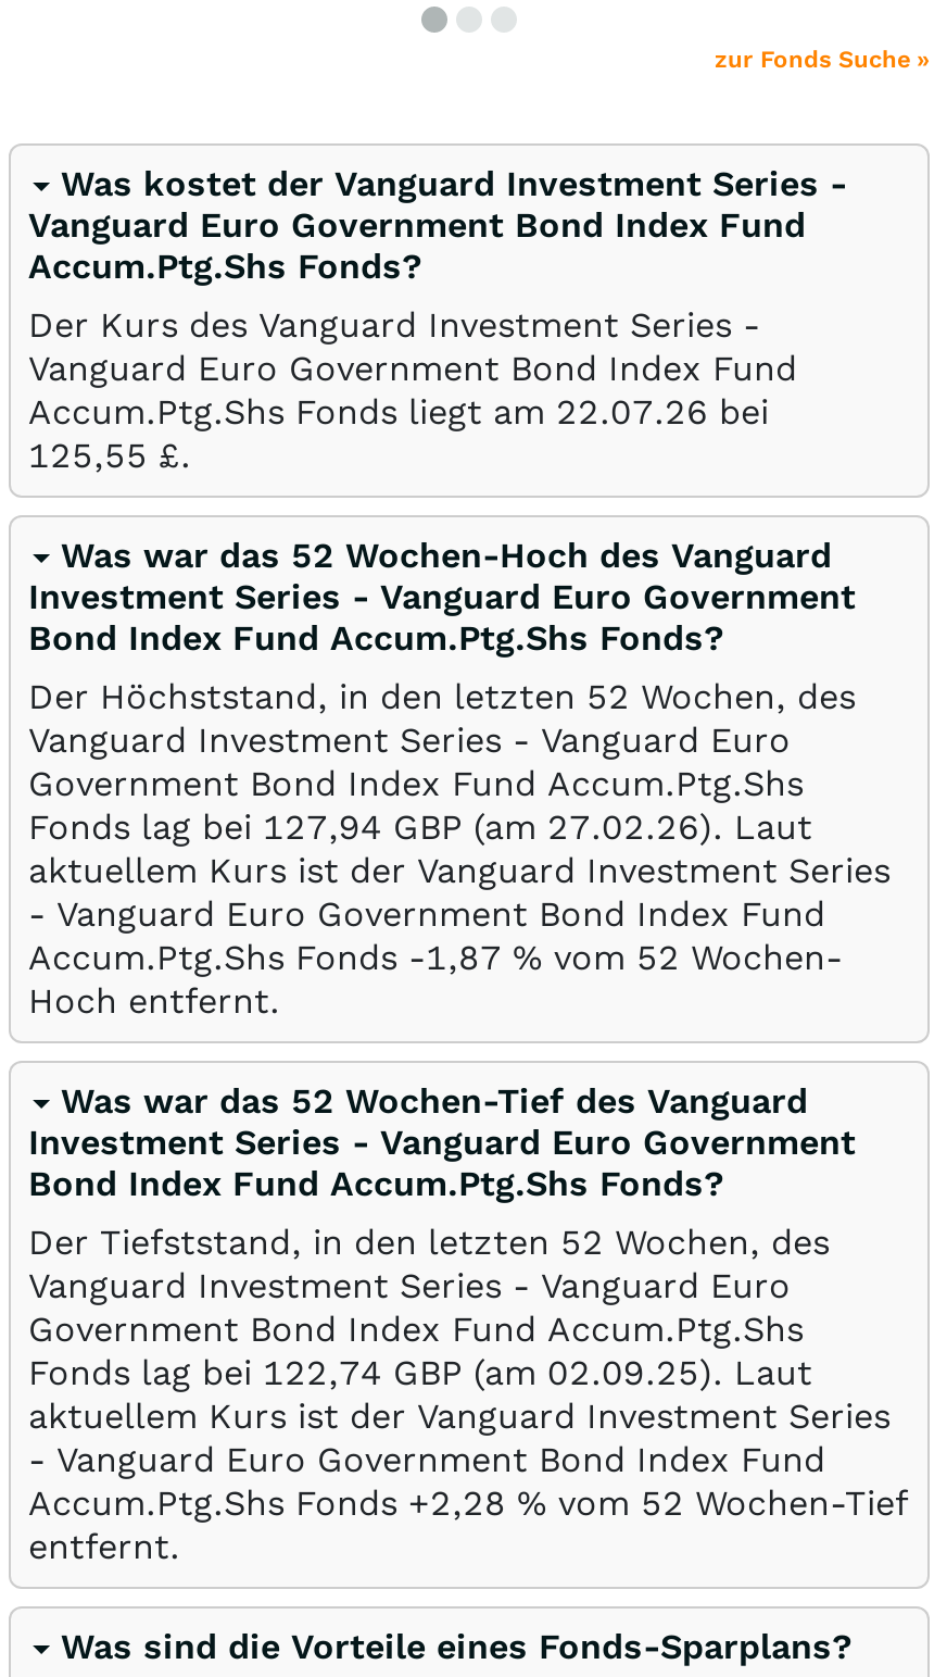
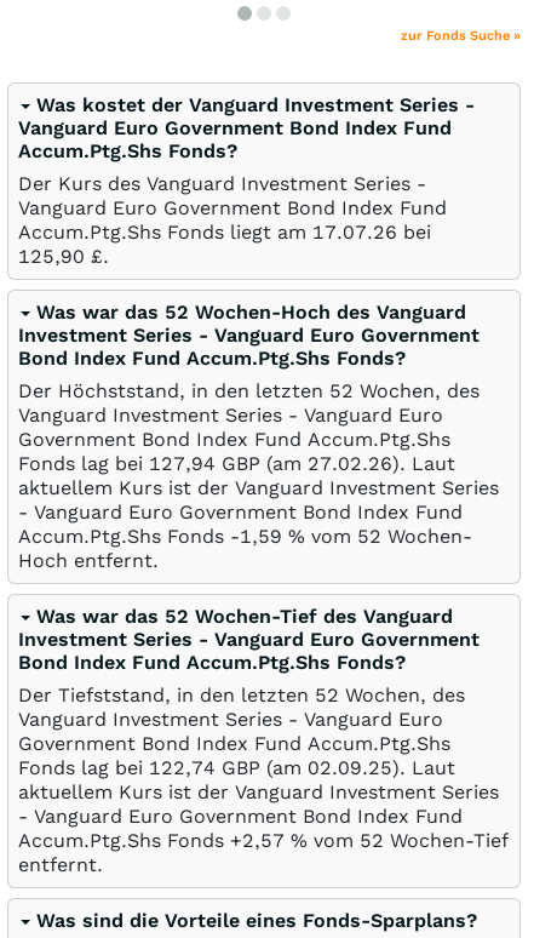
- Accum.Ptg.Shs Fonds liegt am 22.07.26 bei
+ Accum.Ptg.Shs Fonds liegt am 17.07.26 bei

- 125,55 £.
+ 125,90 £.

- Accum.Ptg.Shs Fonds -1,87% vom 52 Wochen-
+ Accum.Ptg.Shs Fonds -1,59% vom 52 Wochen-

- Accum.Ptg.Shs Fonds +2,28% vom 52 Wochen-Tief
+ Accum.Ptg.Shs Fonds +2,57% vom 52 Wochen-Tief
